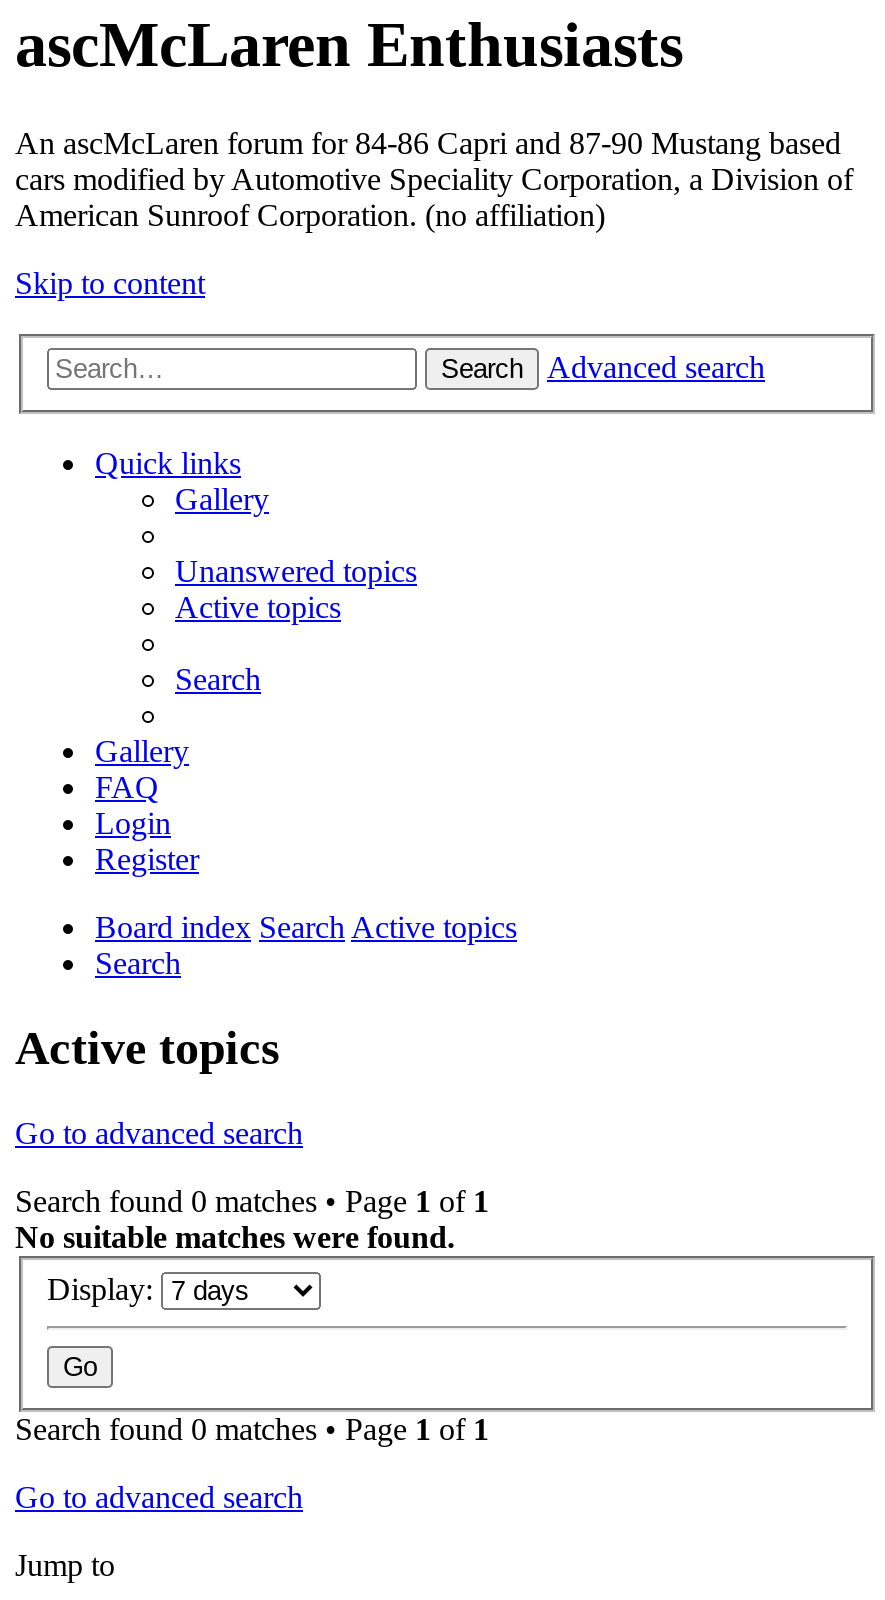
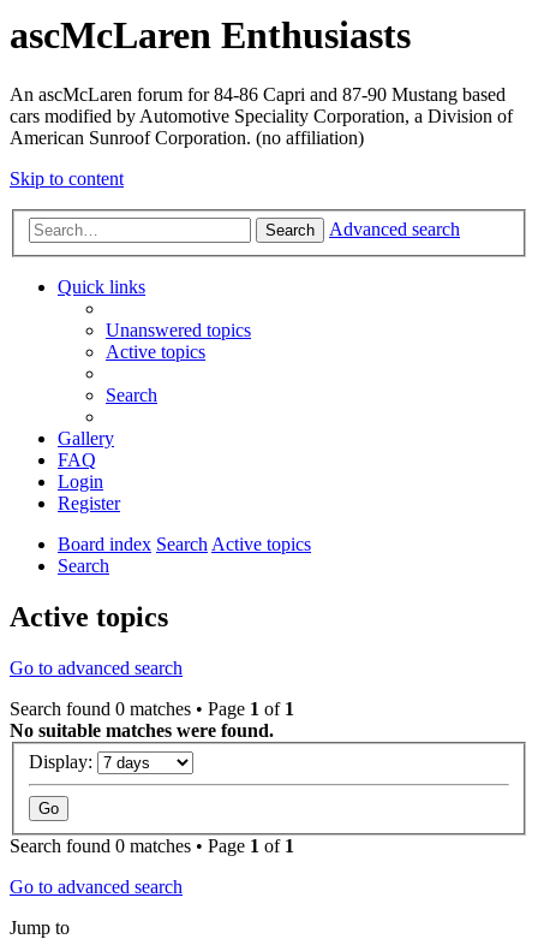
- Gallery
